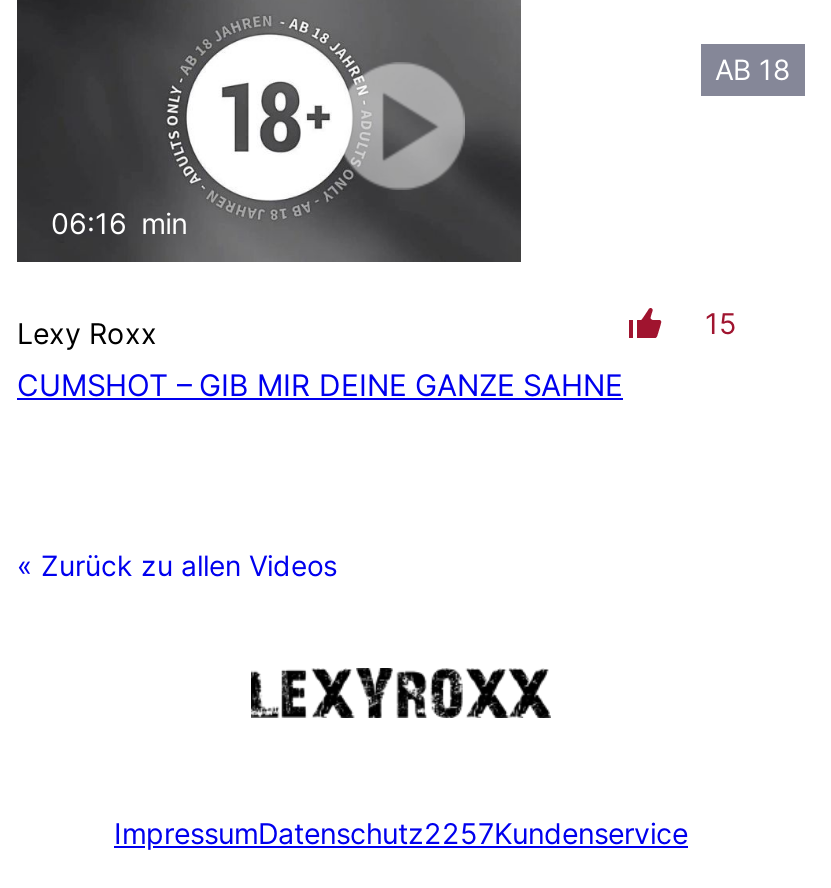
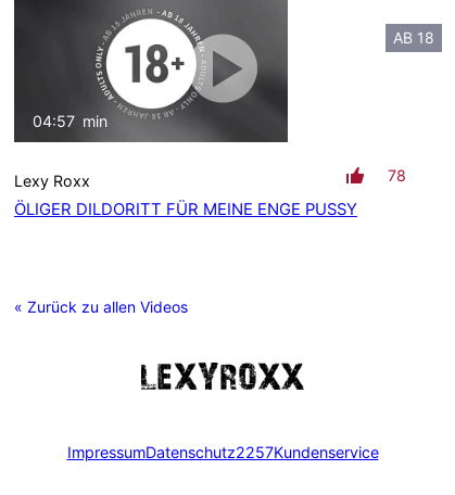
- 06:16 min
+ 04:57 min

- 15
+ 78

- CUMSHOT – GIB MIR DEINE GANZE SAHNE
+ ÖLIGER DILDORITT FÜR MEINE ENGE PUSSY
